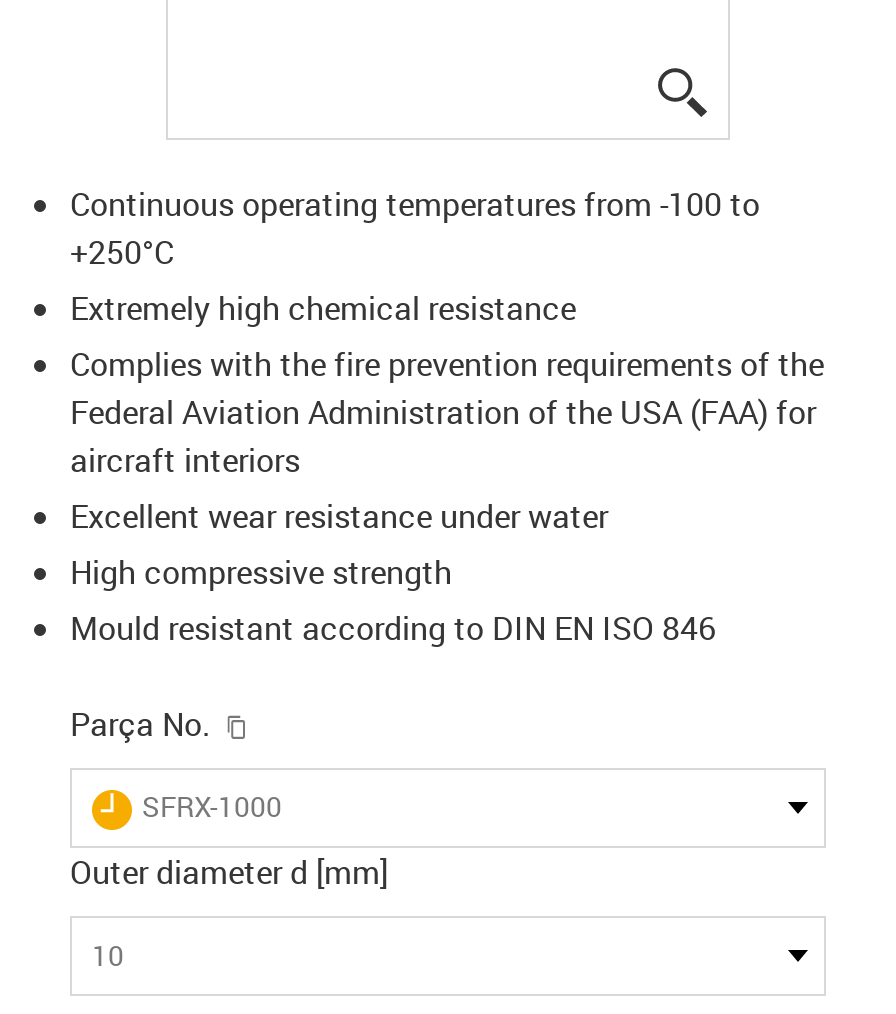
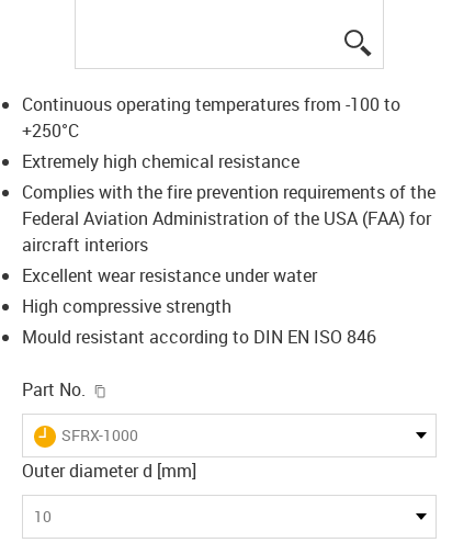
- Parça No.
+ Part No.
